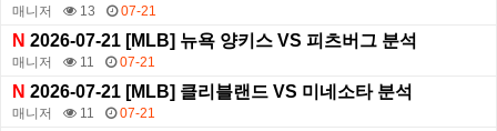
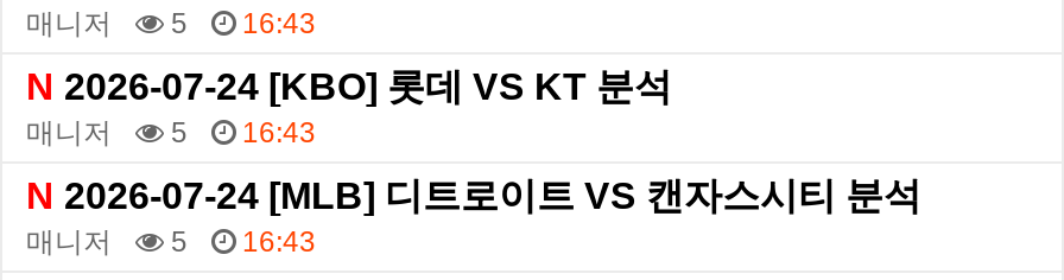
- 13
- 07-21
+ 5
+ 16:43

- N 2026-07-21 [MLB] 뉴욕 양키스 VS 피츠버그 분석
+ N 2026-07-24 [KBO] 롯데 VS KT 분석

- 11
+ 5

- 07-21
+ 16:43

- N 2026-07-21 [MLB] 클리블랜드 VS 미네소타 분석
+ N 2026-07-24 [MLB] 디트로이트 VS 캔자스시티 분석

- 11
+ 5

- 07-21
+ 16:43
